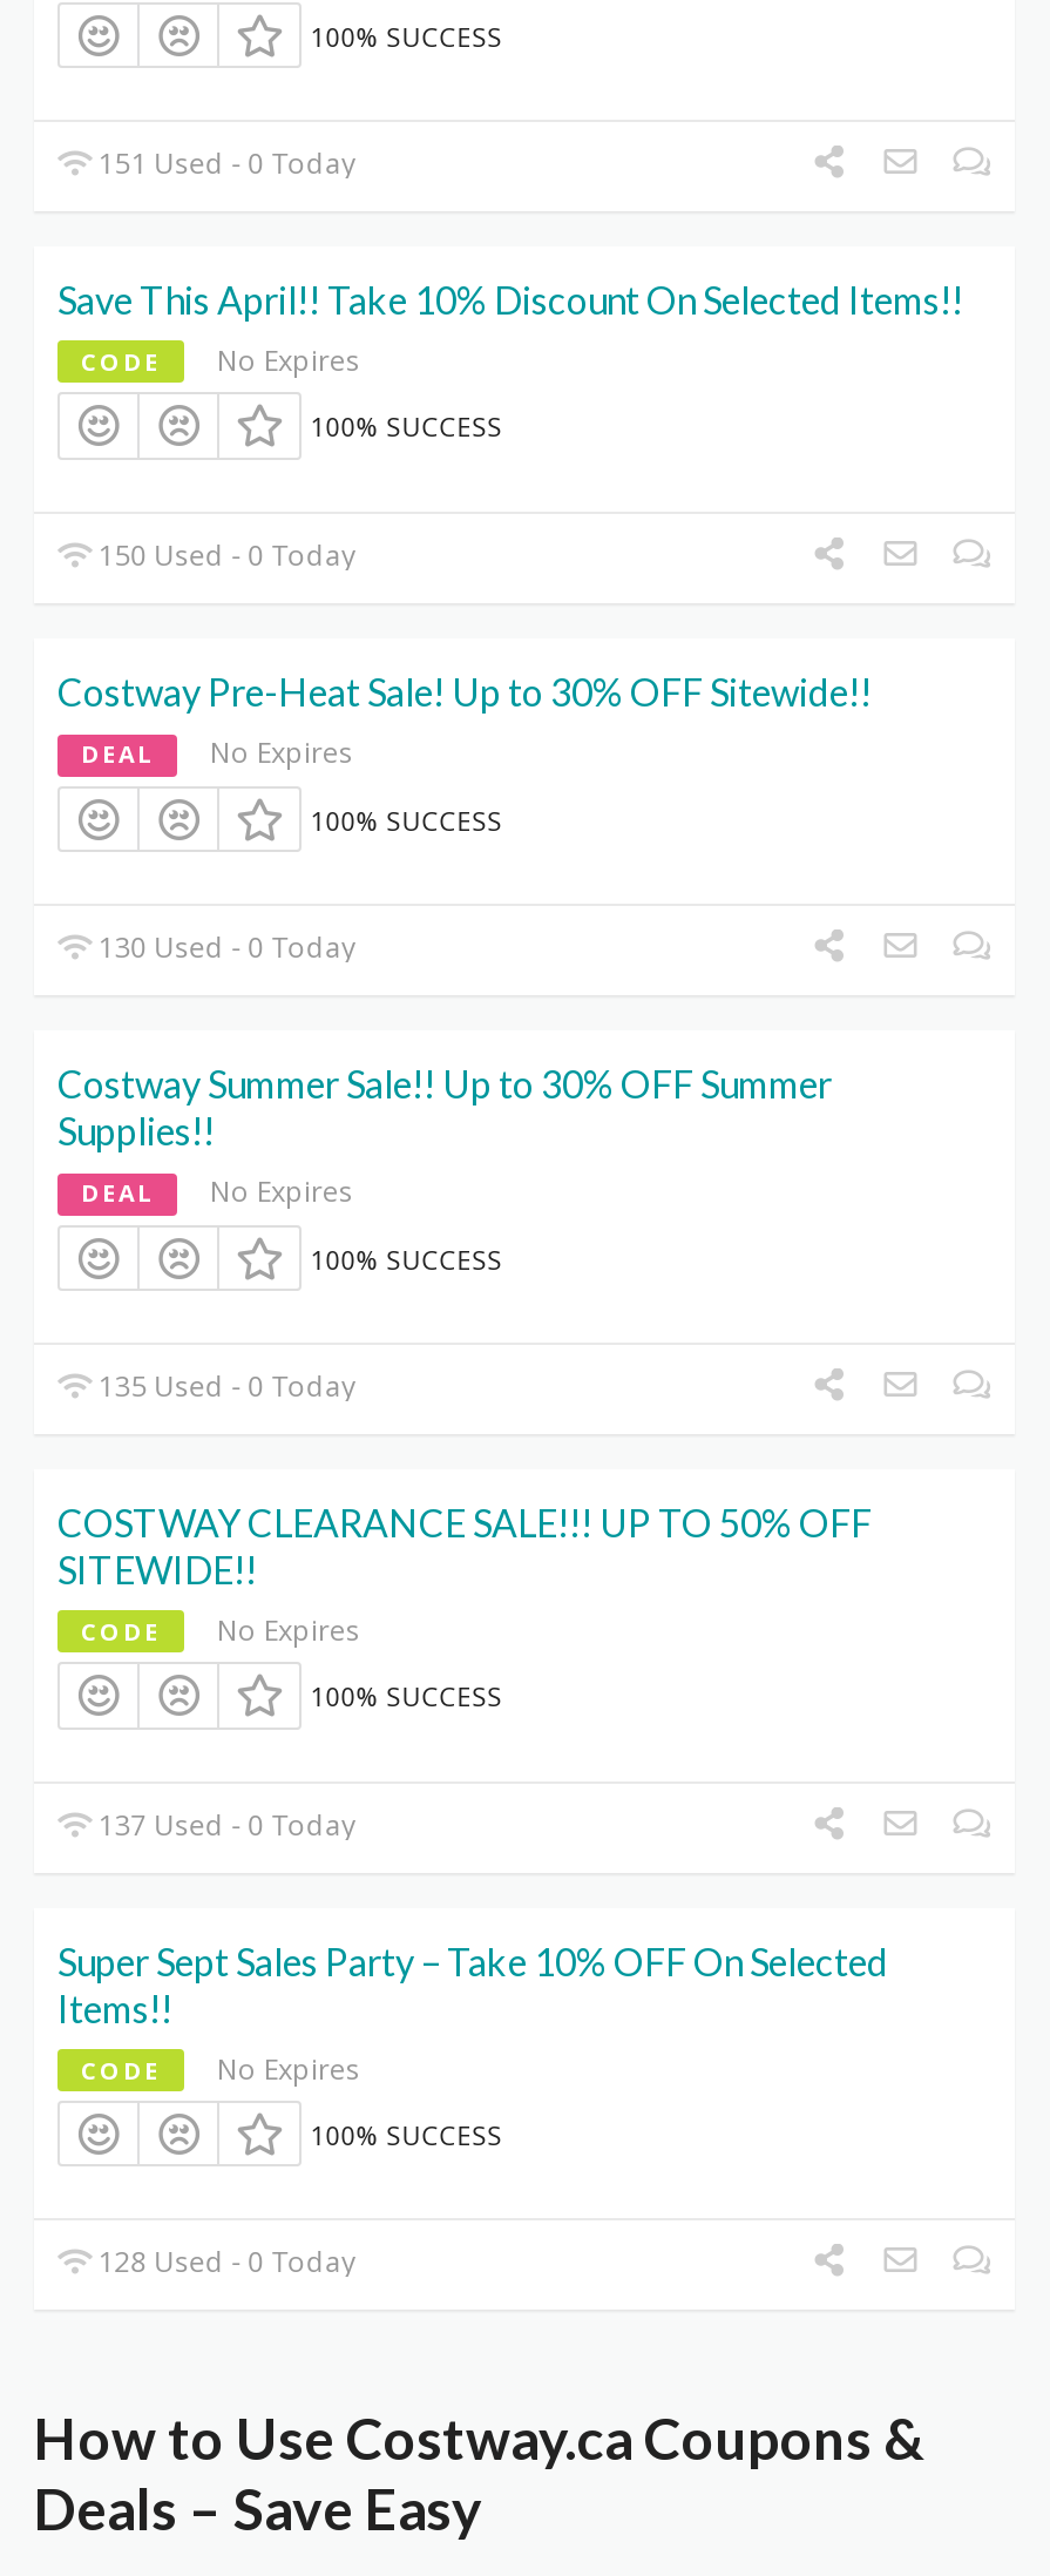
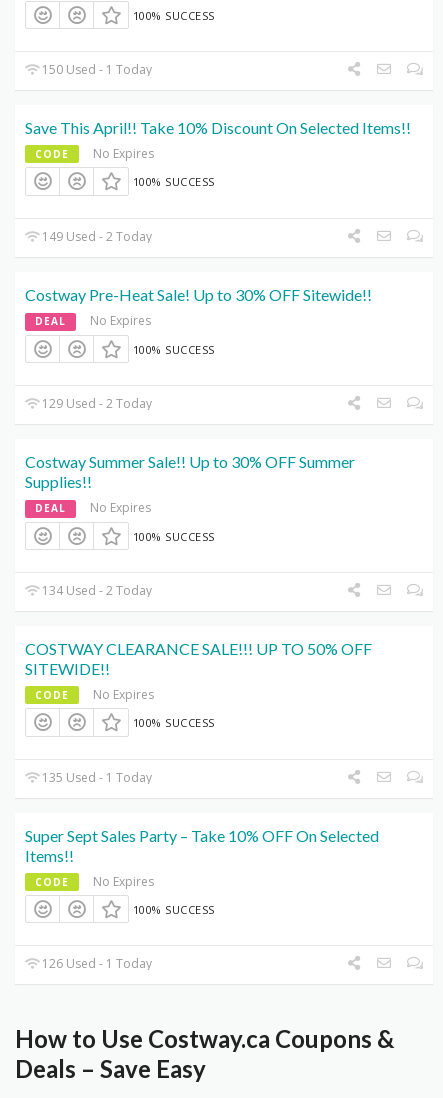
- 151 Used - 0 Today
+ 150 Used - 1 Today

- 150 Used - 0 Today
+ 149 Used - 2 Today

- 130 Used - 0 Today
+ 129 Used - 2 Today

- 135 Used - 0 Today
+ 134 Used - 2 Today

- 137 Used - 0 Today
+ 135 Used - 1 Today

- 128 Used - 0 Today
+ 126 Used - 1 Today
